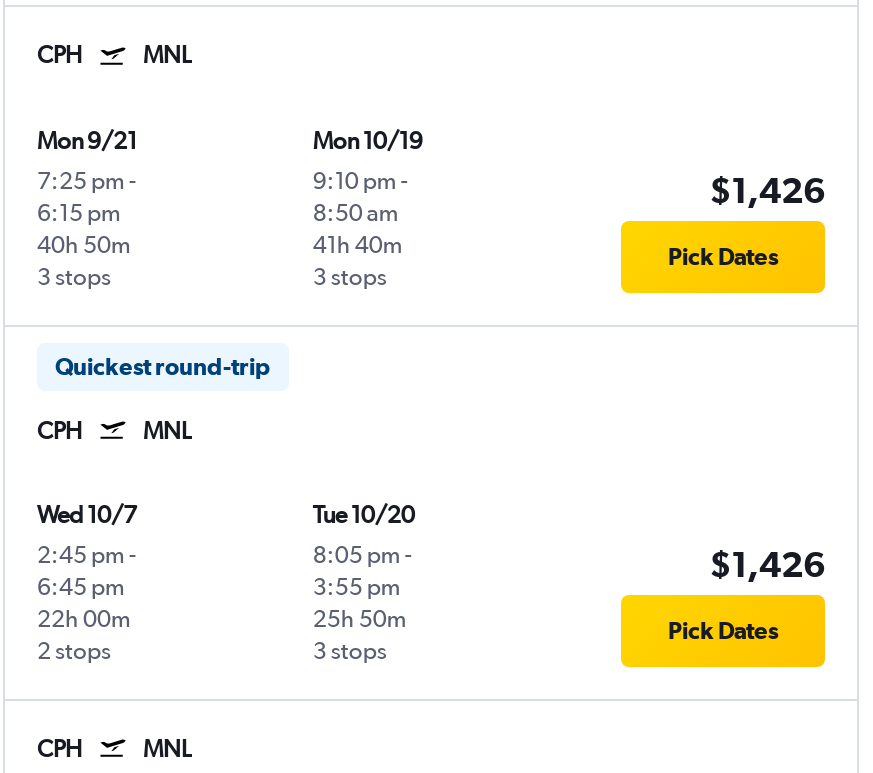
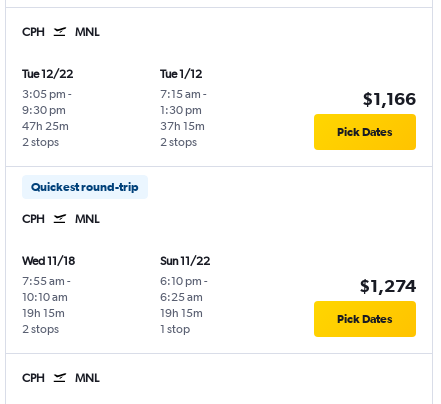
- Mon 9/21
- 7:25 pm -
- 6:15 pm
+ Tue 12/22
+ 3:05 pm -
+ 9:30 pm

- Mon 10/19
- 9:10 pm -
- 8:50 am
+ Tue 1/12
+ 7:15 am -
+ 1:30 pm

- $1,426
+ $1,166

- 40h 50m
+ 47h 25m

- 41h 40m
+ 37h 15m

- 3 stops
+ 2 stops

- 3 stops
+ 2 stops

- Wed 10/7
- 2:45 pm -
- 6:45 pm
+ Wed 11/18
+ 7:55 am -
+ 10:10 am

- Tue 10/20
- 8:05 pm -
- 3:55 pm
+ Sun 11/22
+ 6:10 pm -
+ 6:25 am

- $1,426
+ $1,274

- 22h 00m
+ 19h 15m

- 25h 50m
+ 19h 15m

- 3 stops
+ 1 stop
